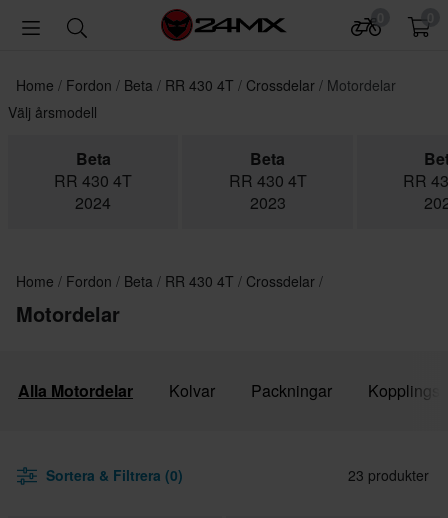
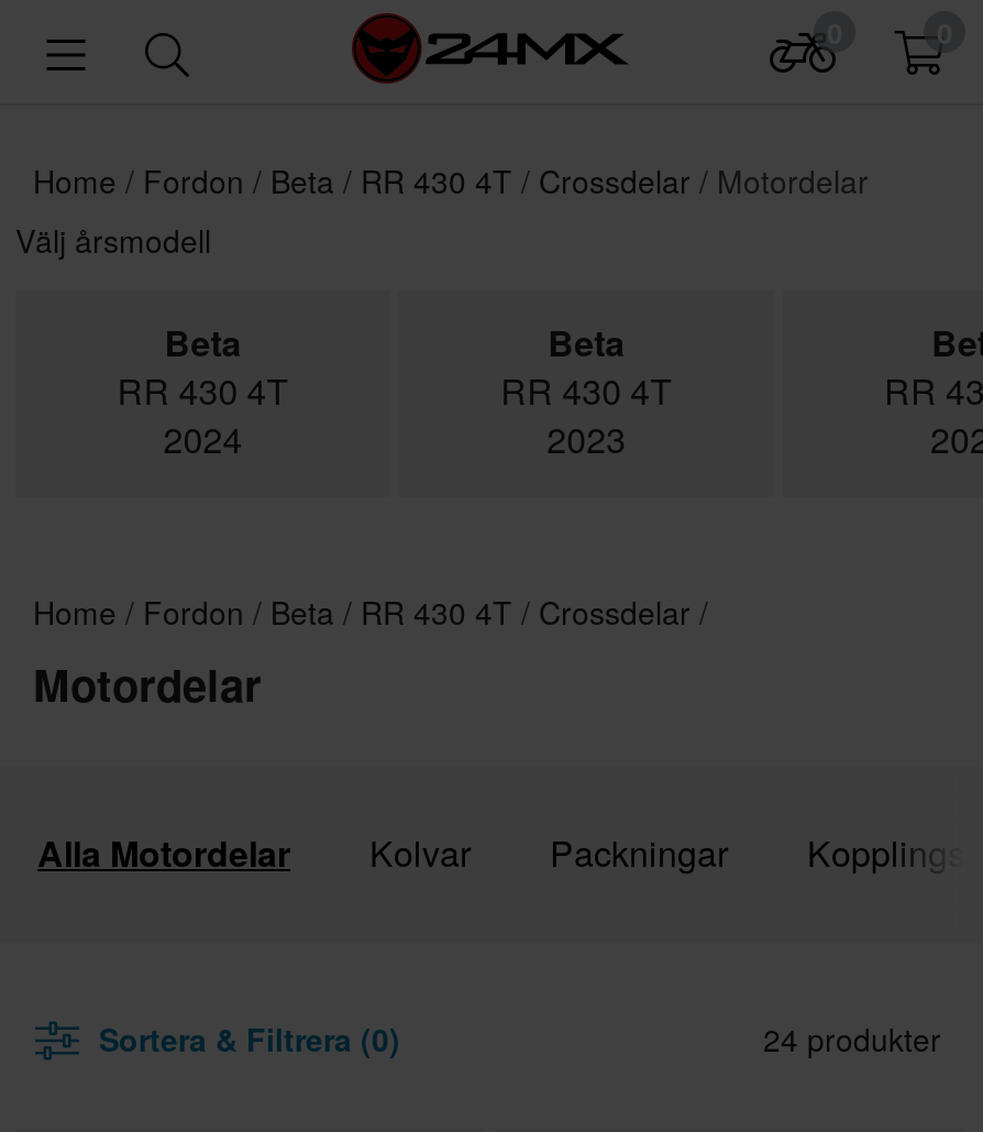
- 23 produkter
+ 24 produkter
